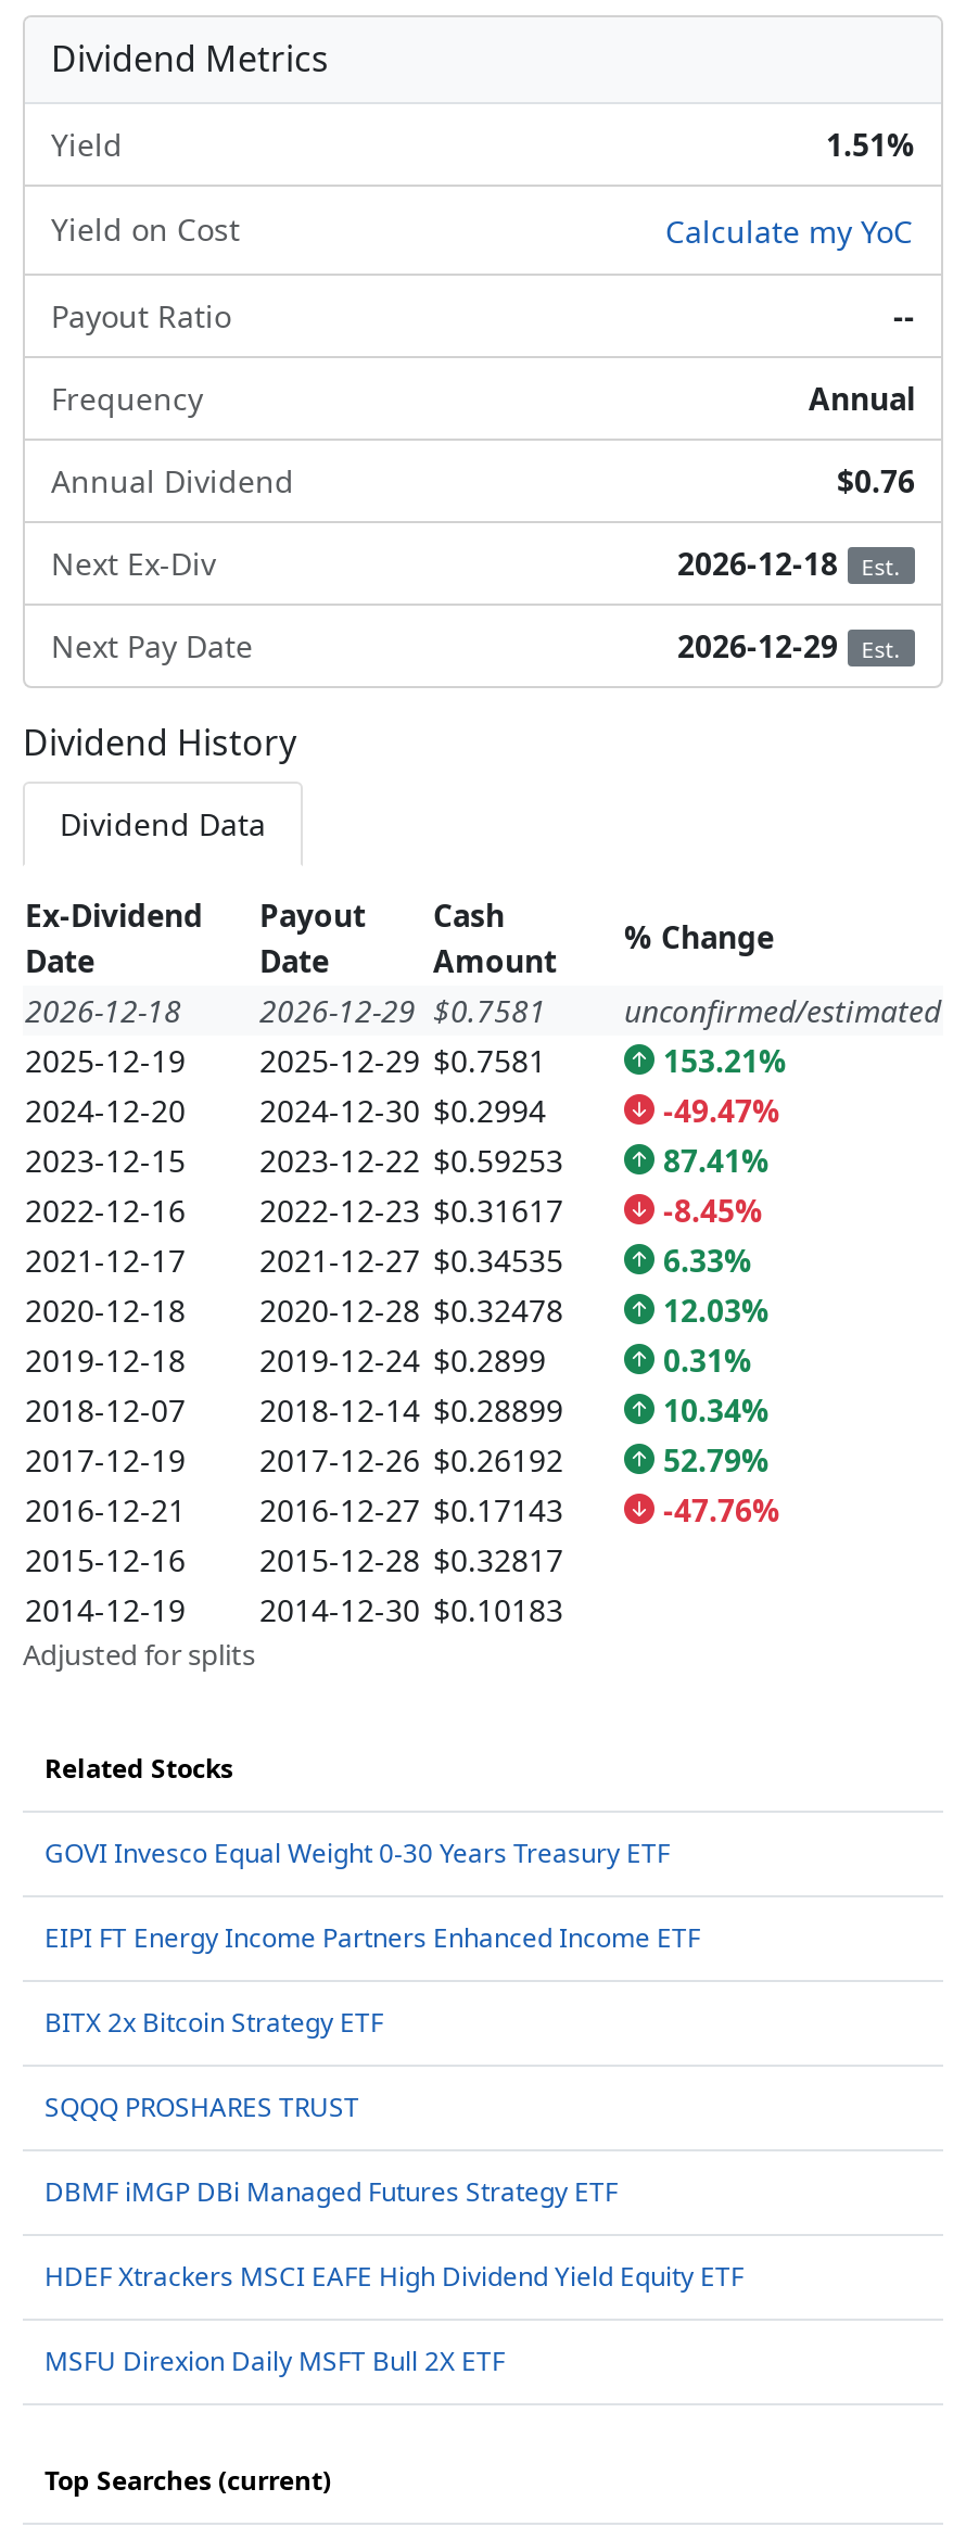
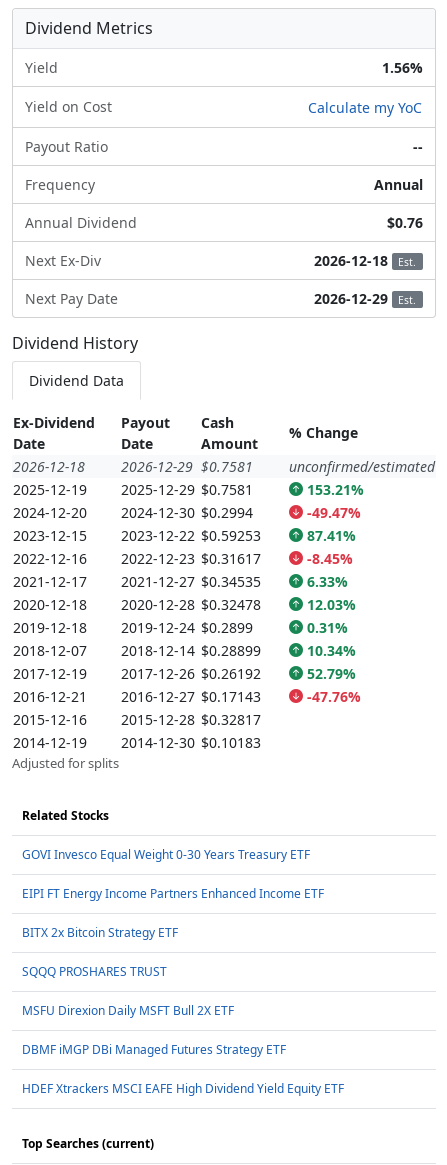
- 1.51%
+ 1.56%

moved down: DBMF iMGP DBi Managed Futures Strategy ETF | HDEF Xtrackers MSCI EAFE High Dividend Yield Equity ETF

moved up: MSFU Direxion Daily MSFT Bull 2X ETF
